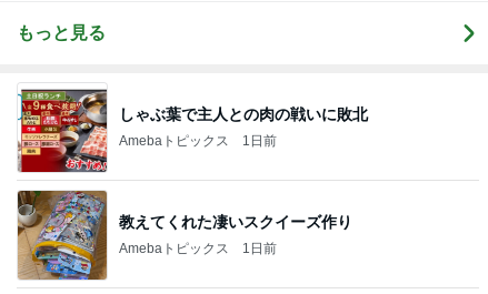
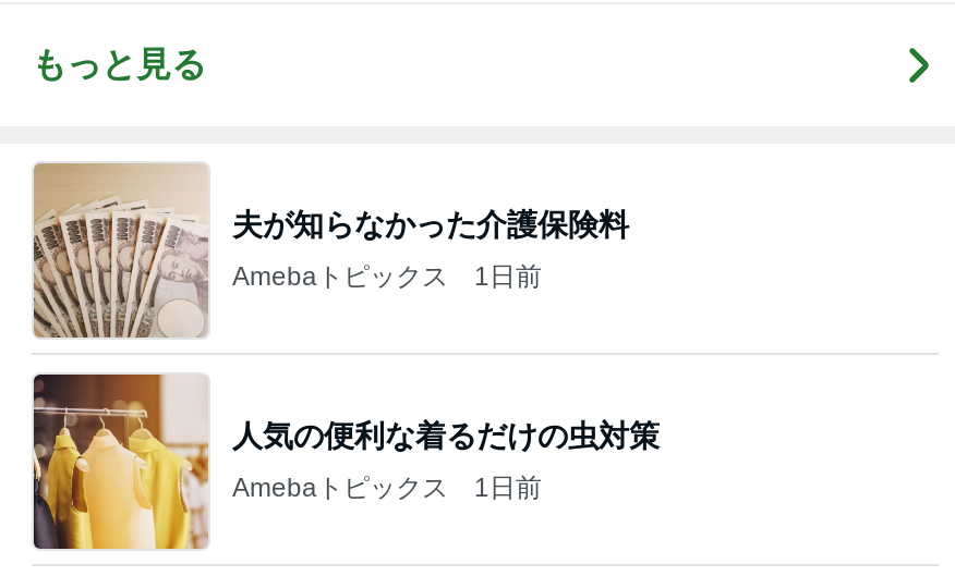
- [image]
- しゃぶ葉で主人との肉の戦いに敗北
+ [image]
+ 夫が知らなかった介護保険料

- [image]
- 教えてくれた凄いスクイーズ作り
+ [image]
+ 人気の便利な着るだけの虫対策
